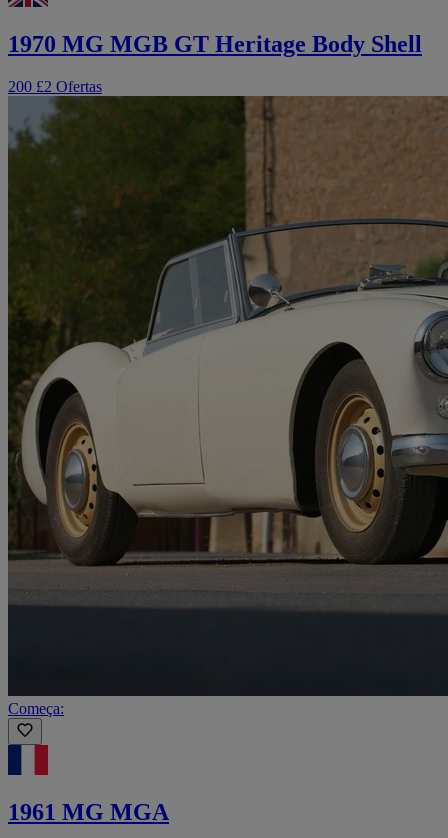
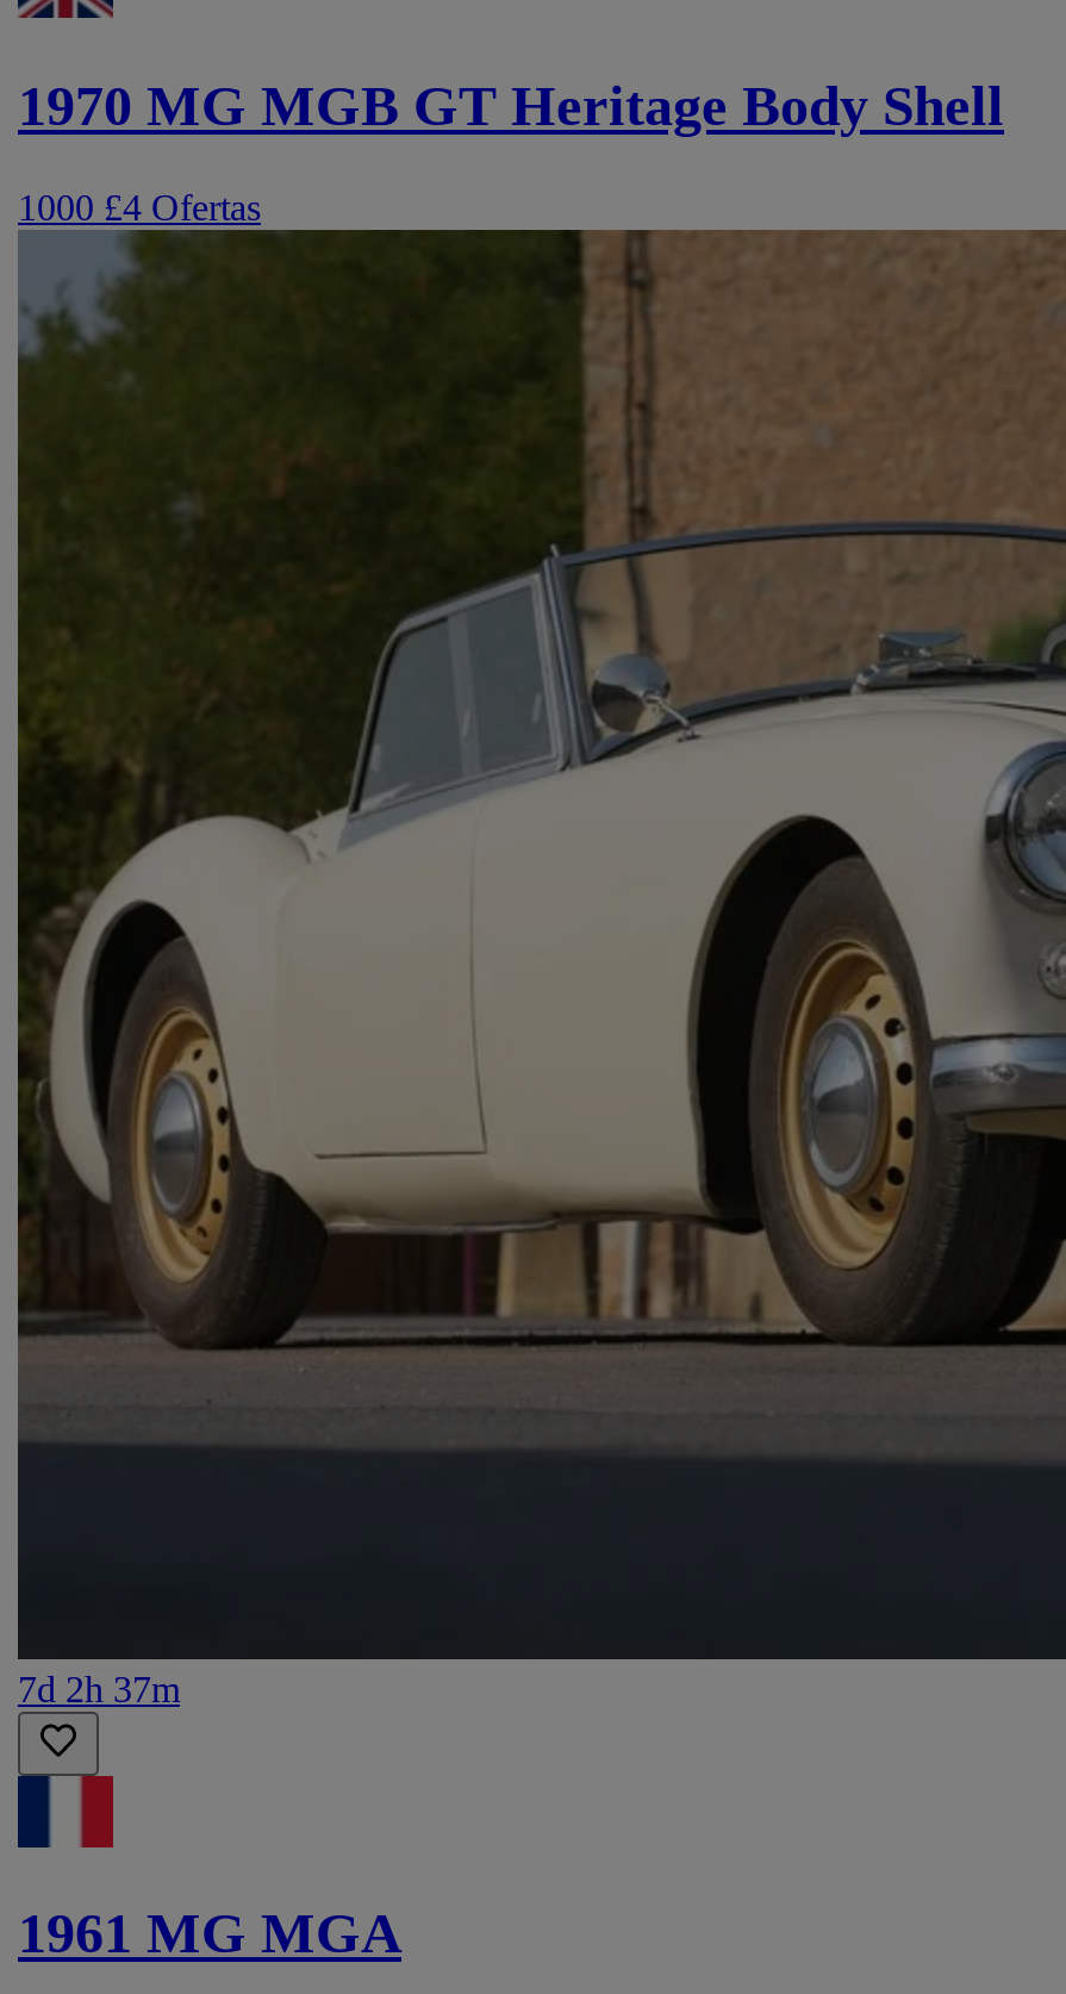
- 200 £2 Ofertas
+ 1000 £4 Ofertas

- Começa:
+ 7d 2h 37m
